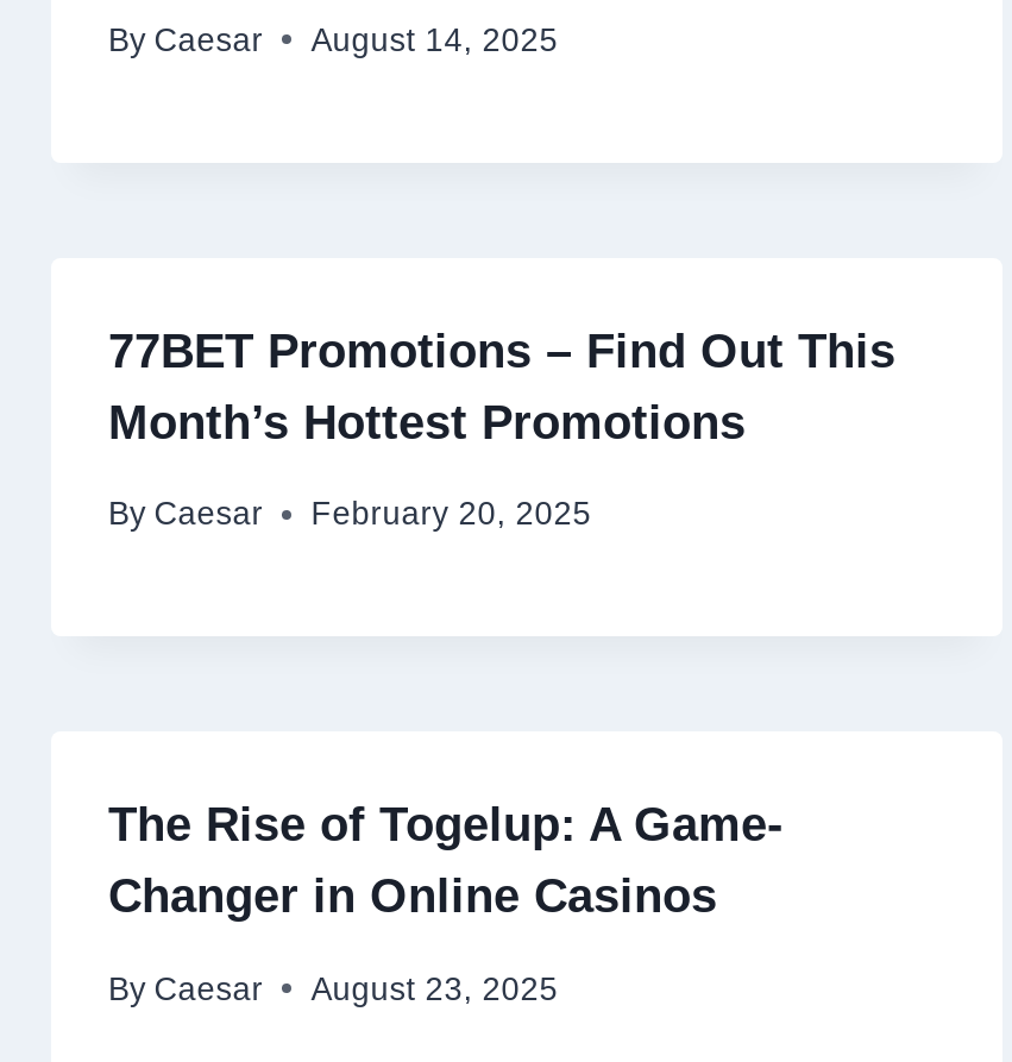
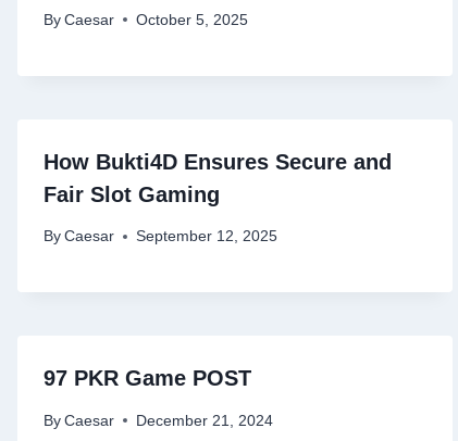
- By Caesar August 14, 2025
+ By Caesar October 5, 2025

- 77BET Promotions – Find Out This
- Month’s Hottest Promotions
+ How Bukti4D Ensures Secure and
+ Fair Slot Gaming

- By Caesar February 20, 2025
+ By Caesar September 12, 2025

- The Rise of Togelup: A Game-
- Changer in Online Casinos
+ 97 PKR Game POST

- By Caesar August 23, 2025
+ By Caesar December 21, 2024
